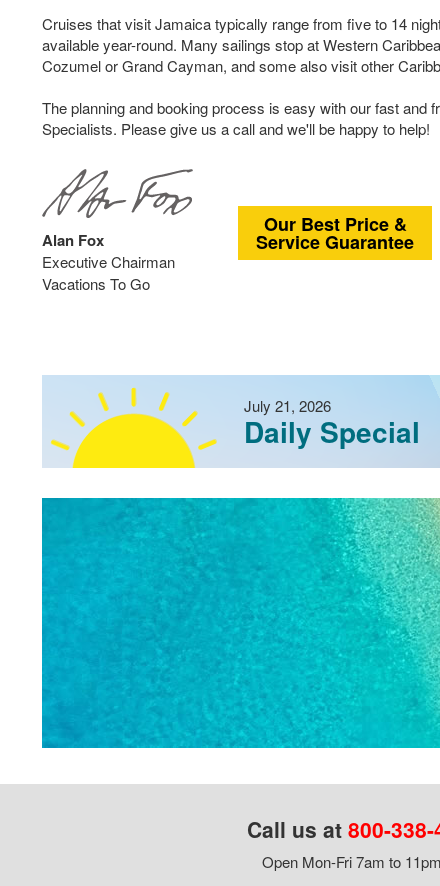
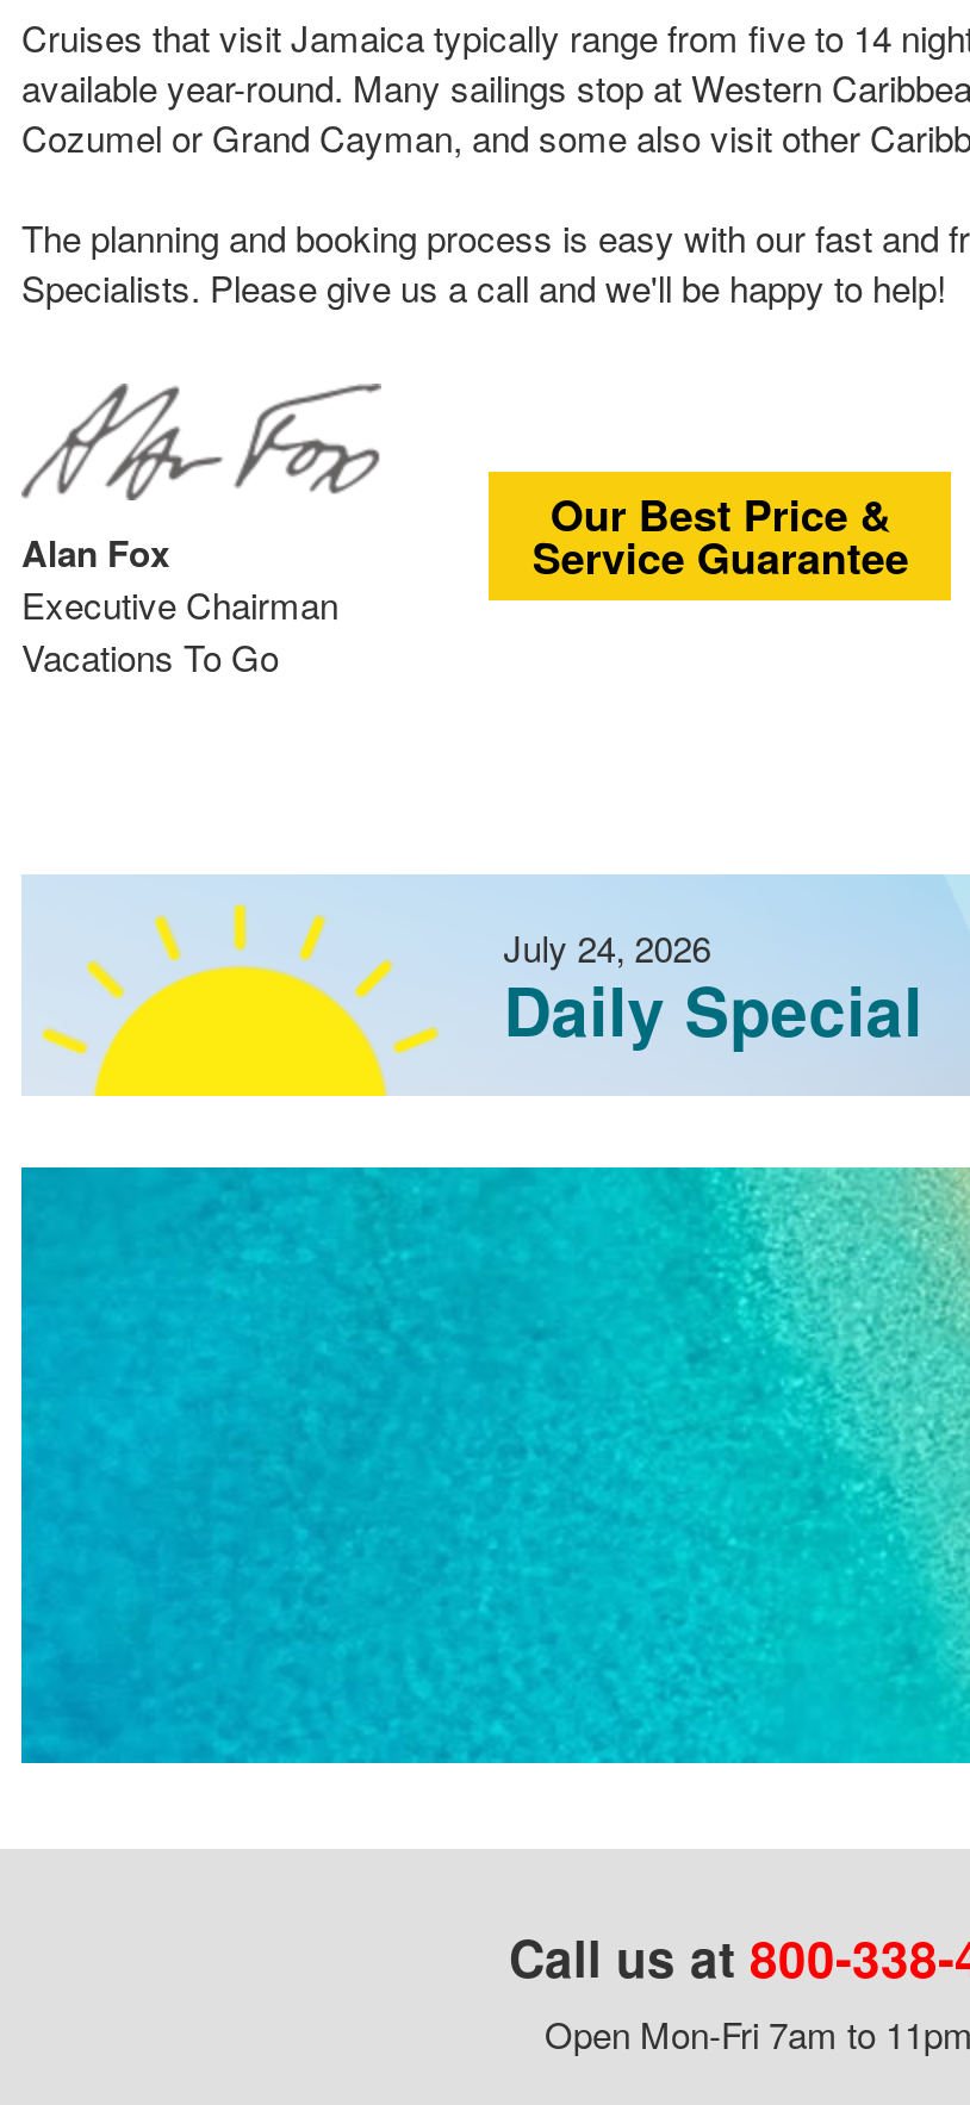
- July 21, 2026
+ July 24, 2026
